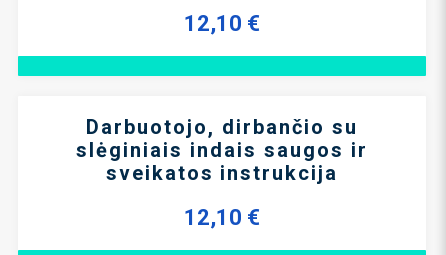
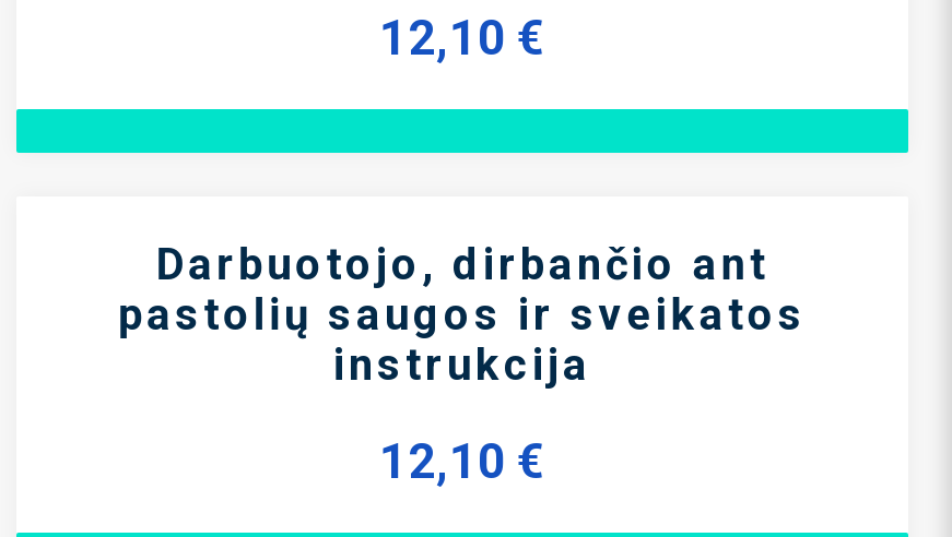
- Darbuotojo, dirbančio su
- slėginiais indais saugos ir
- sveikatos instrukcija
+ Darbuotojo, dirbančio ant
+ pastolių saugos ir sveikatos
+ instrukcija
